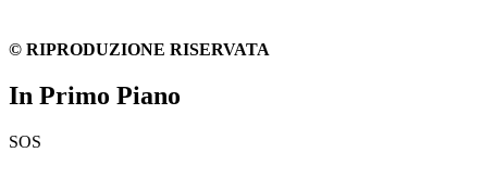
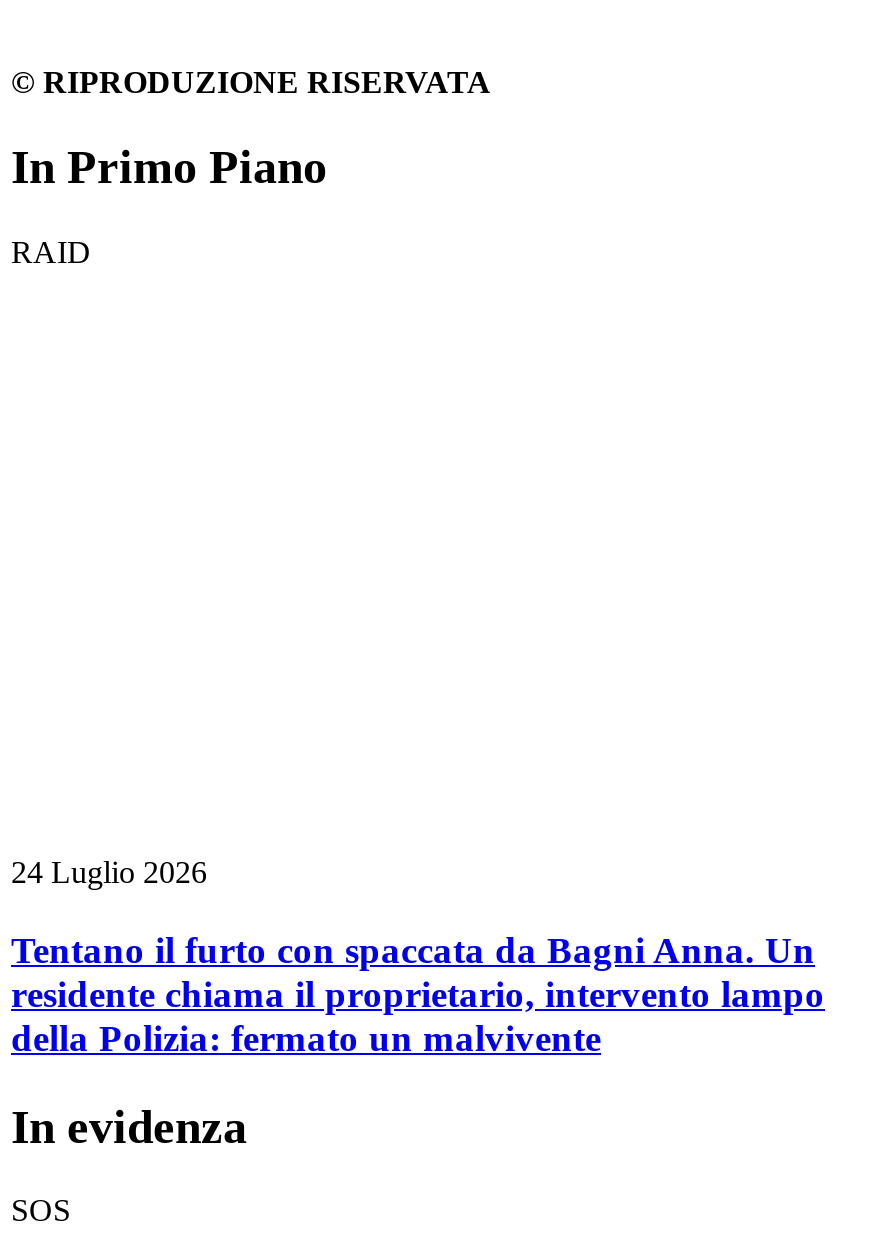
+ RAID

+ 24 Luglio 2026
+ Tentano il furto con spaccata da Bagni Anna. Un
+ residente chiama il proprietario, intervento lampo
+ della Polizia: fermato un malvivente
+ In evidenza
